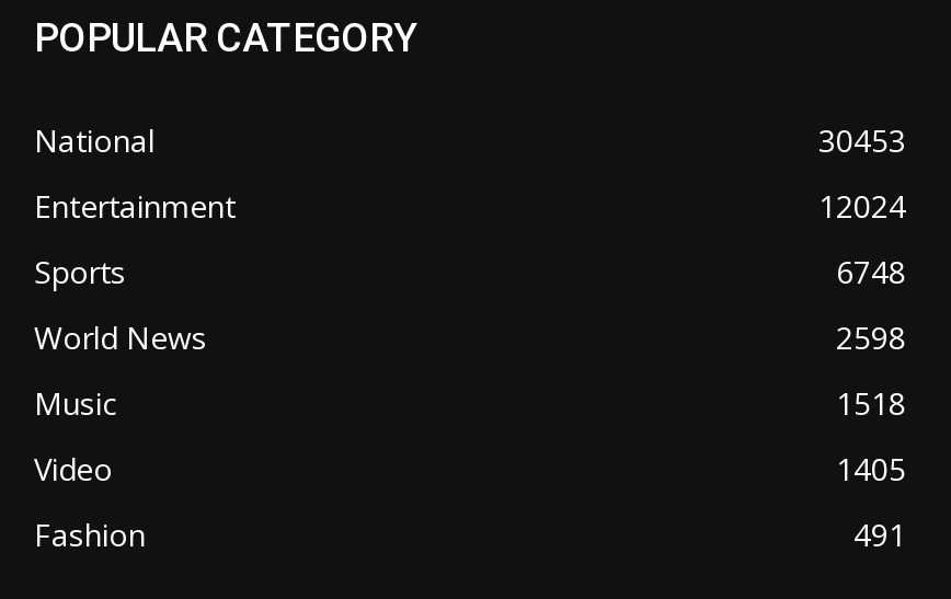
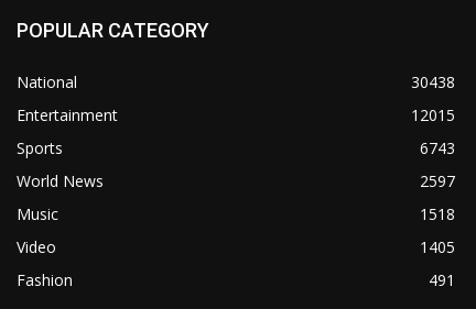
- 30453
+ 30438

- 12024
+ 12015

- 6748
+ 6743

- 2598
+ 2597
